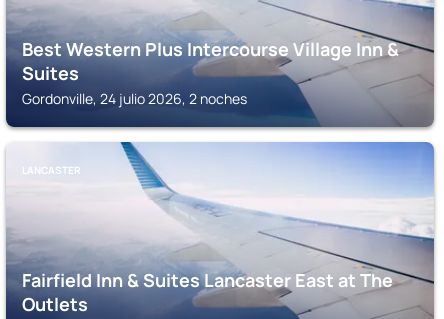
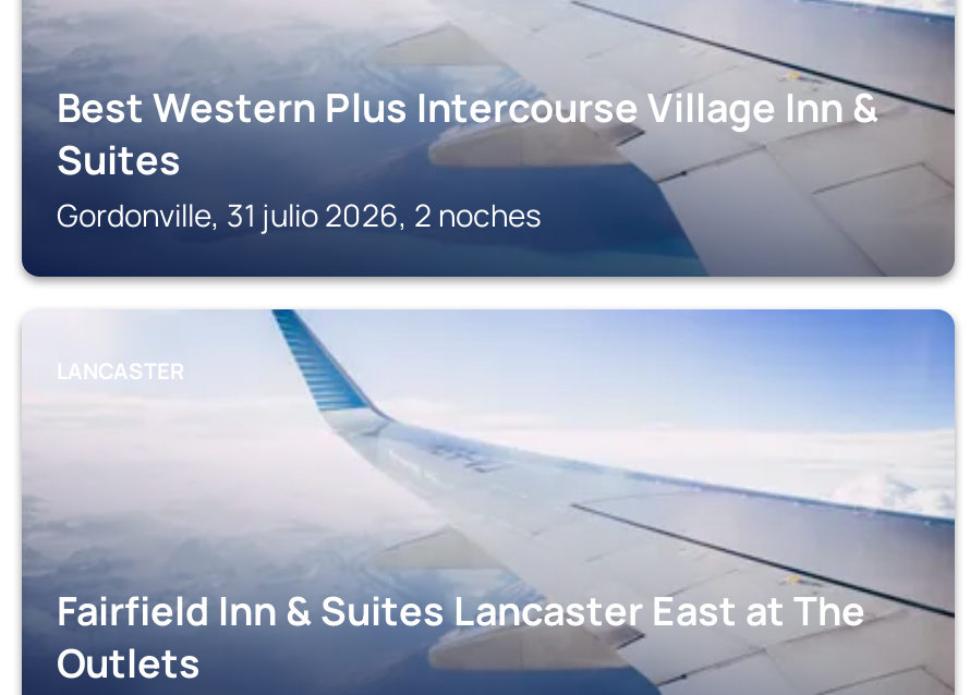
- Gordonville, 24 julio 2026, 2 noches
+ Gordonville, 31 julio 2026, 2 noches
